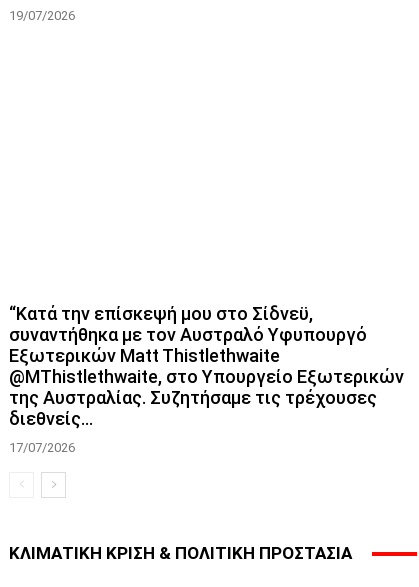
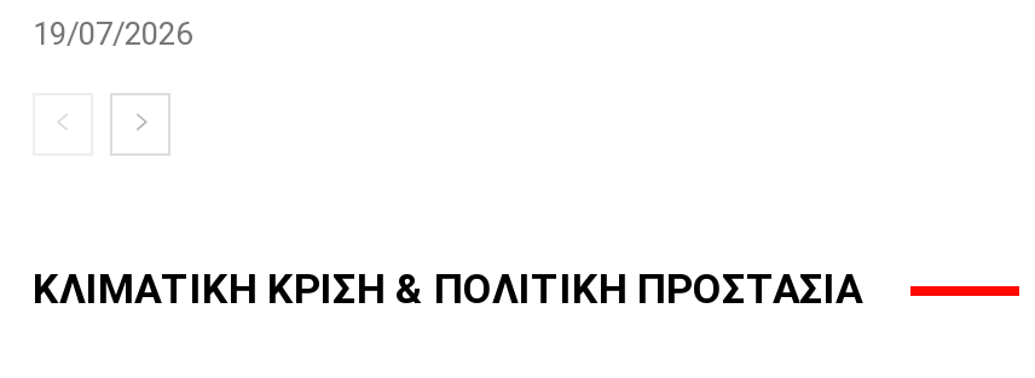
- “Κατά την επίσκεψή μου στο Σίδνεϋ,
- συναντήθηκα με τον Αυστραλό Υφυπουργό
- Εξωτερικών Matt Thistlethwaite
- @MThistlethwaite, στο Υπουργείο Εξωτερικών
- της Αυστραλίας. Συζητήσαμε τις τρέχουσες
- διεθνείς...
- 17/07/2026
